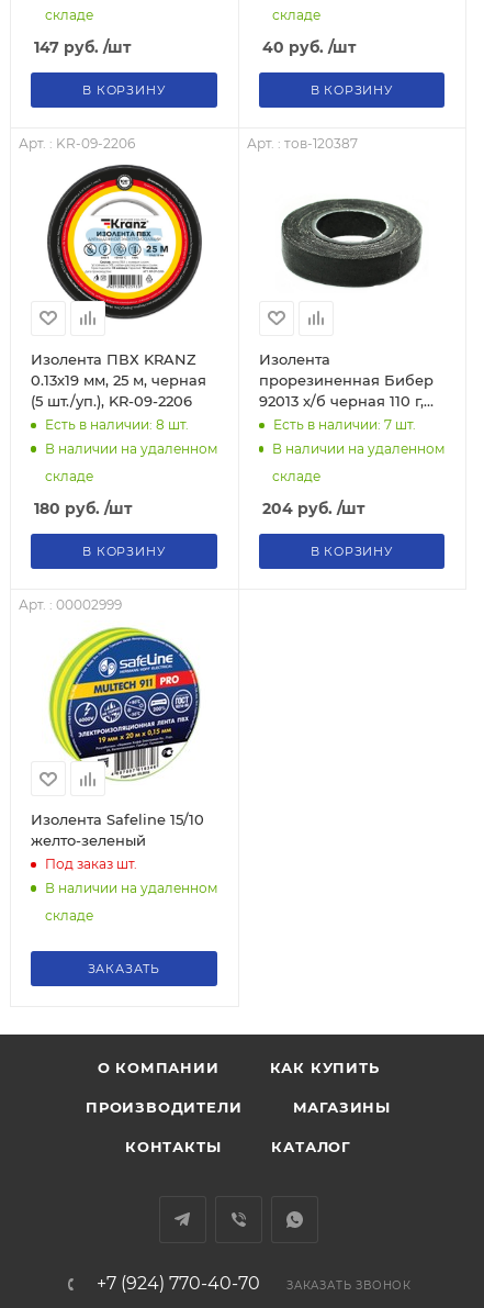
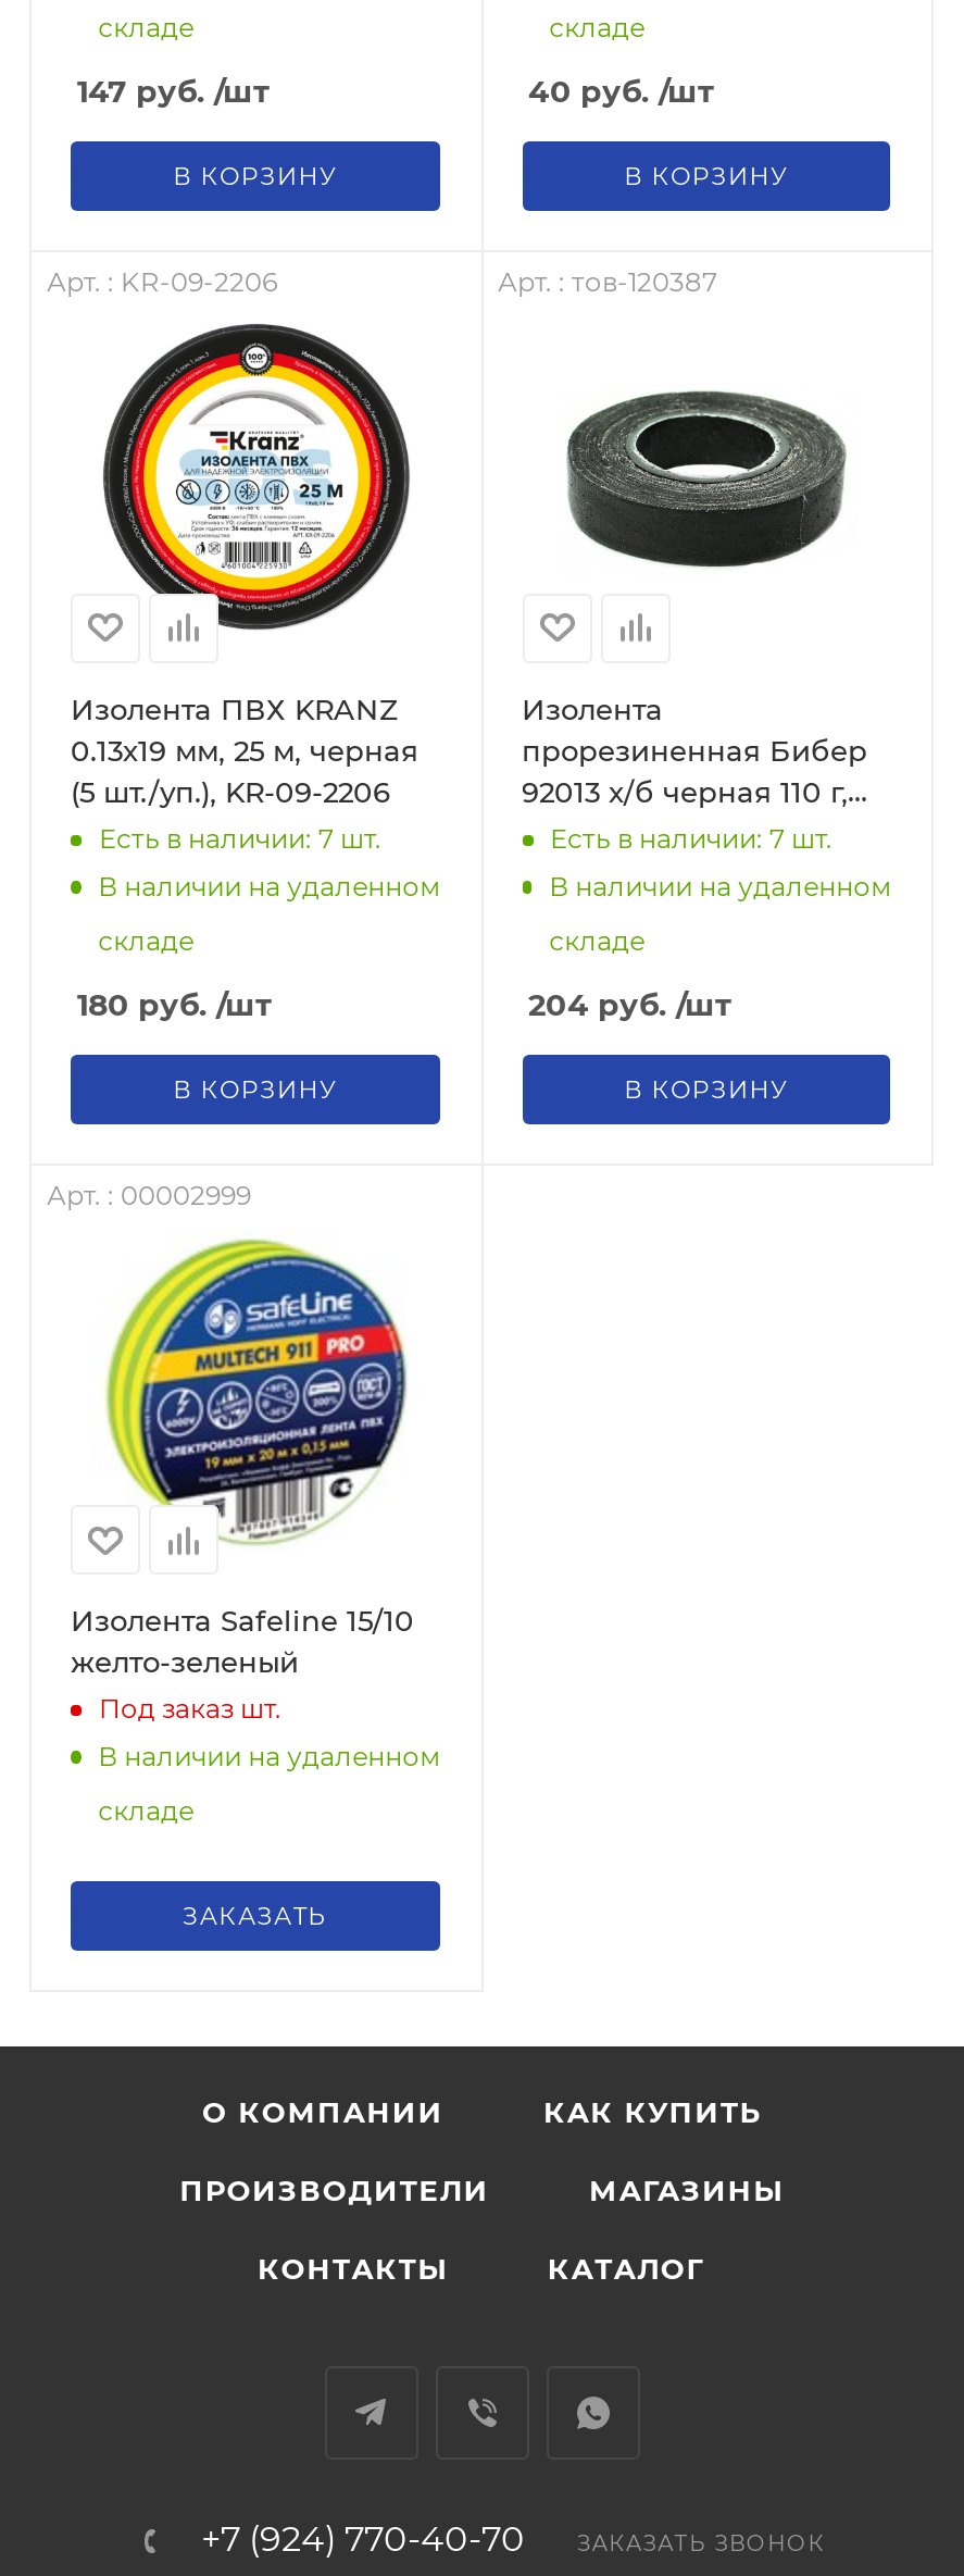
- Есть в наличии: 8 шт.
+ Есть в наличии: 7 шт.
